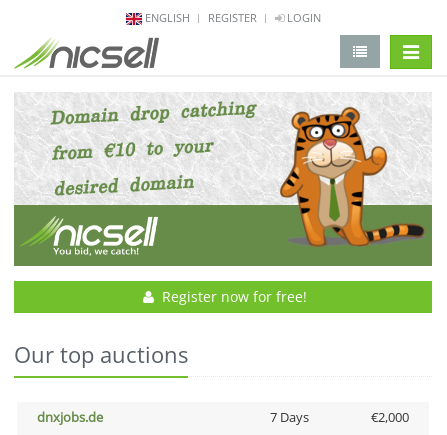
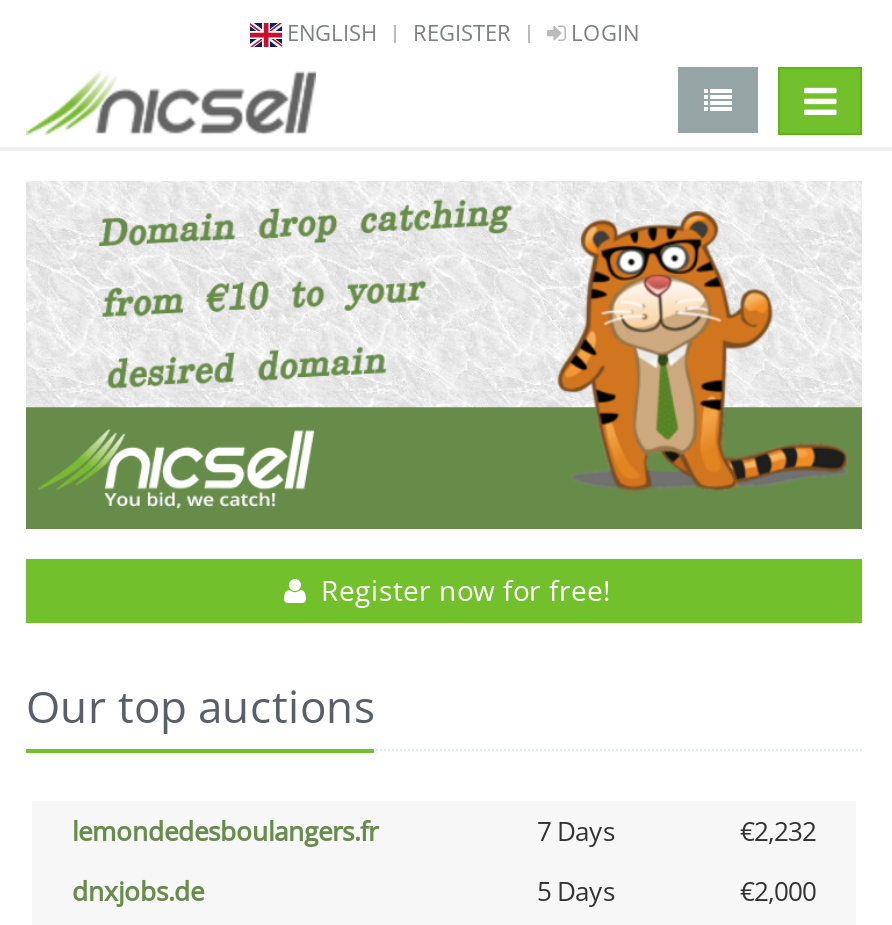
+ lemondedesboulangers.fr
+ 7 Days
+ €2,232

- 7 Days
+ 5 Days
